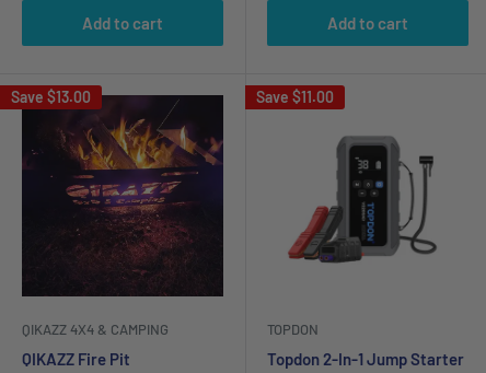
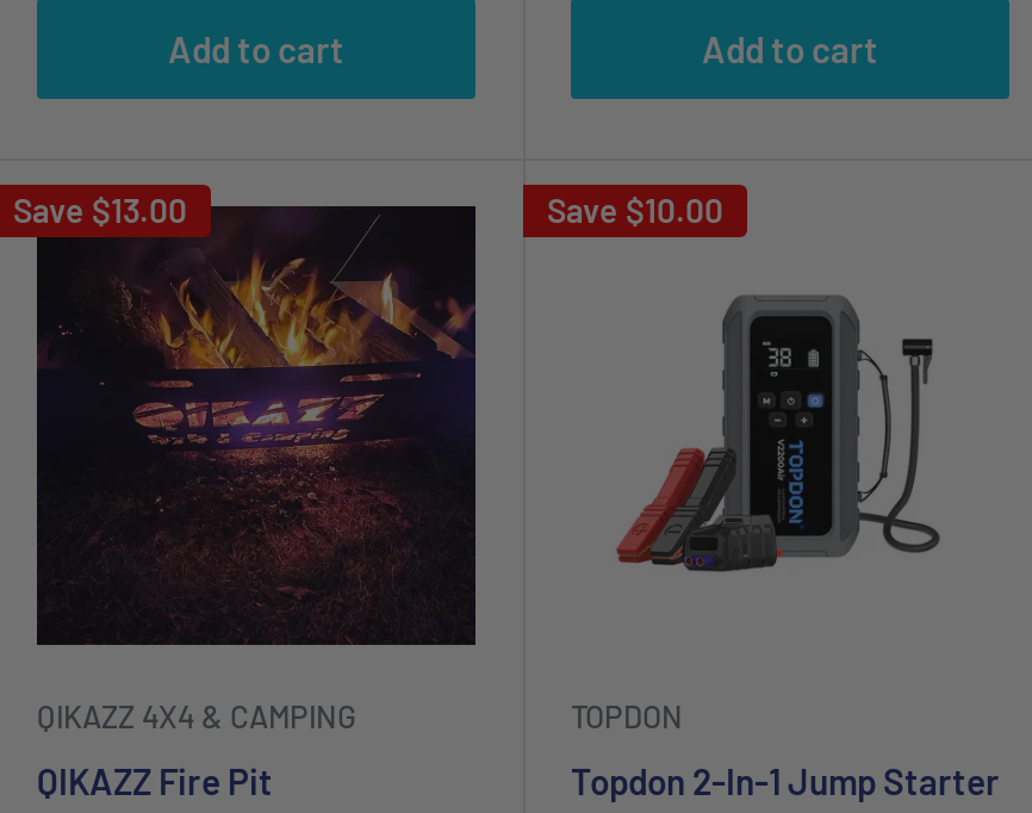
- Save $11.00
+ Save $10.00
